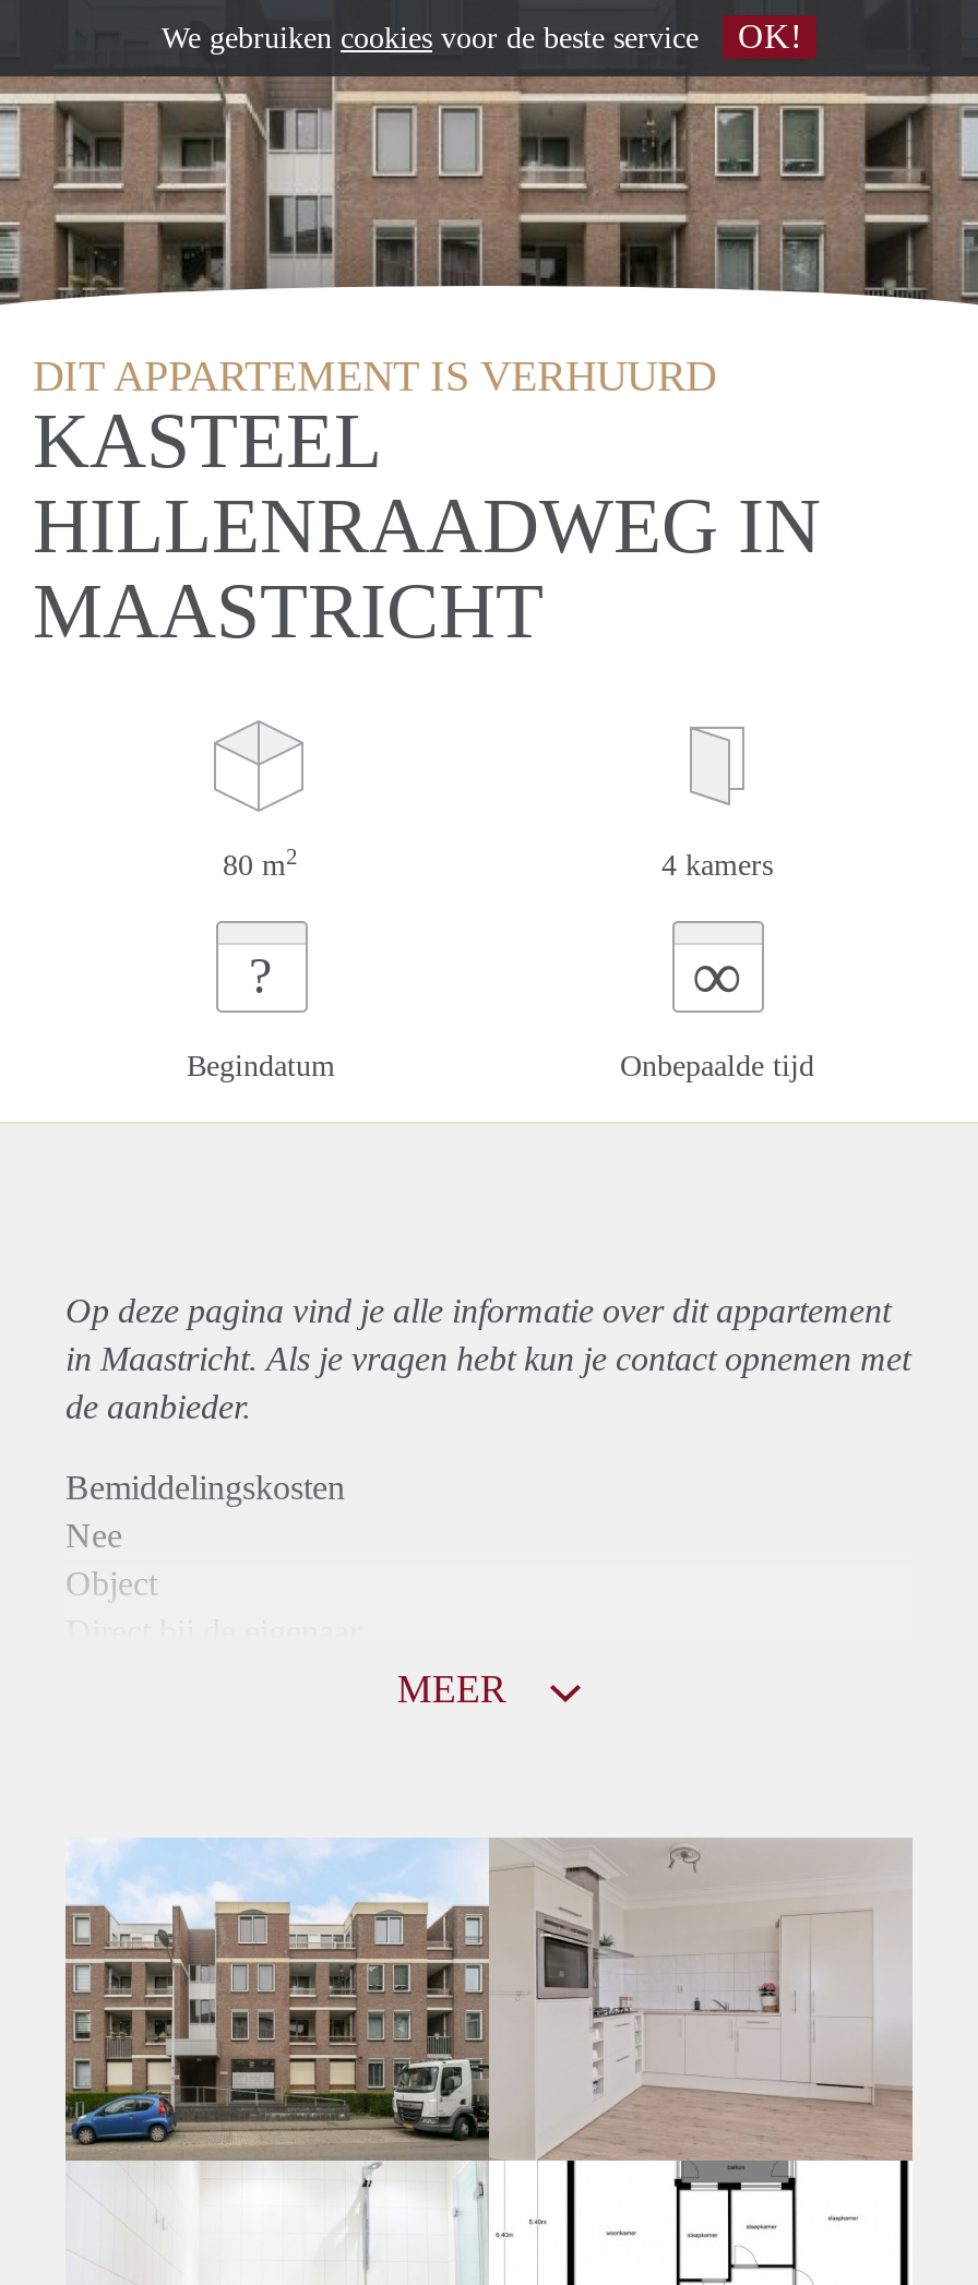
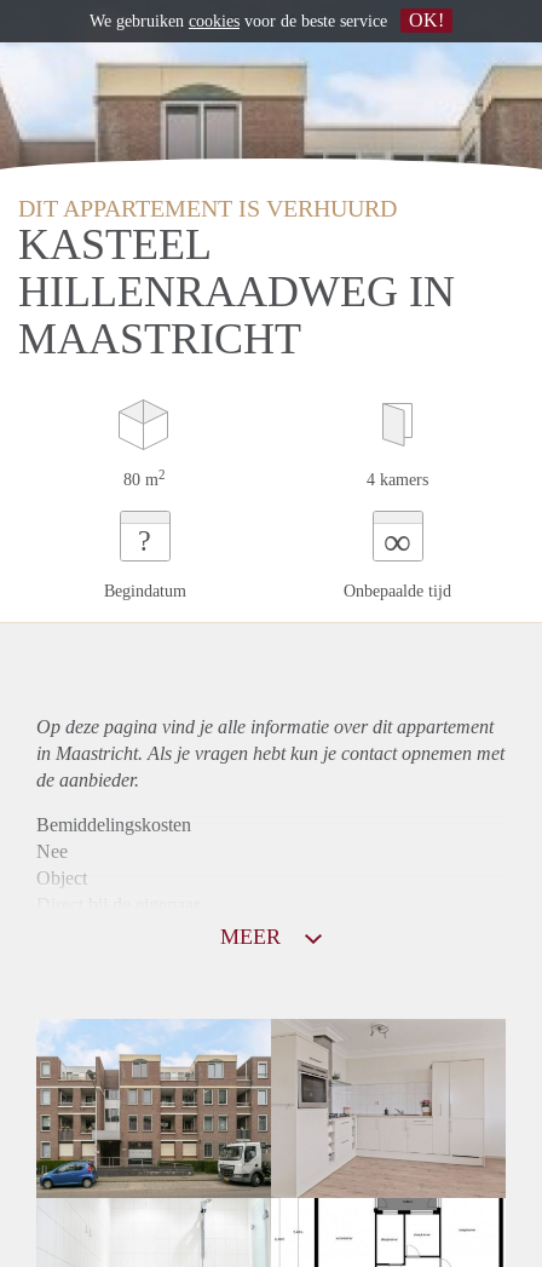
- [image]
+ [image]
